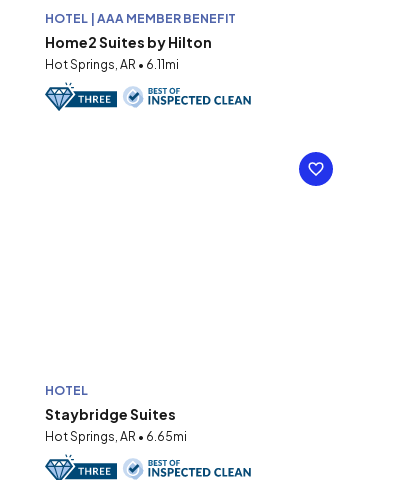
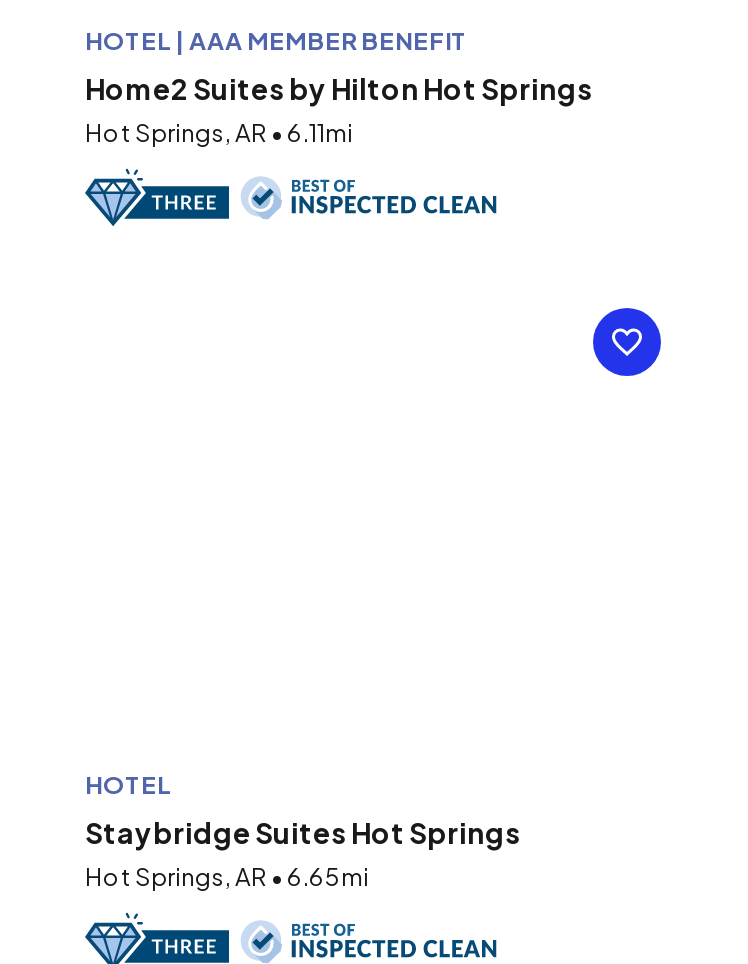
- Home2 Suites by Hilton
+ Home2 Suites by Hilton Hot Springs

- Staybridge Suites
+ Staybridge Suites Hot Springs
